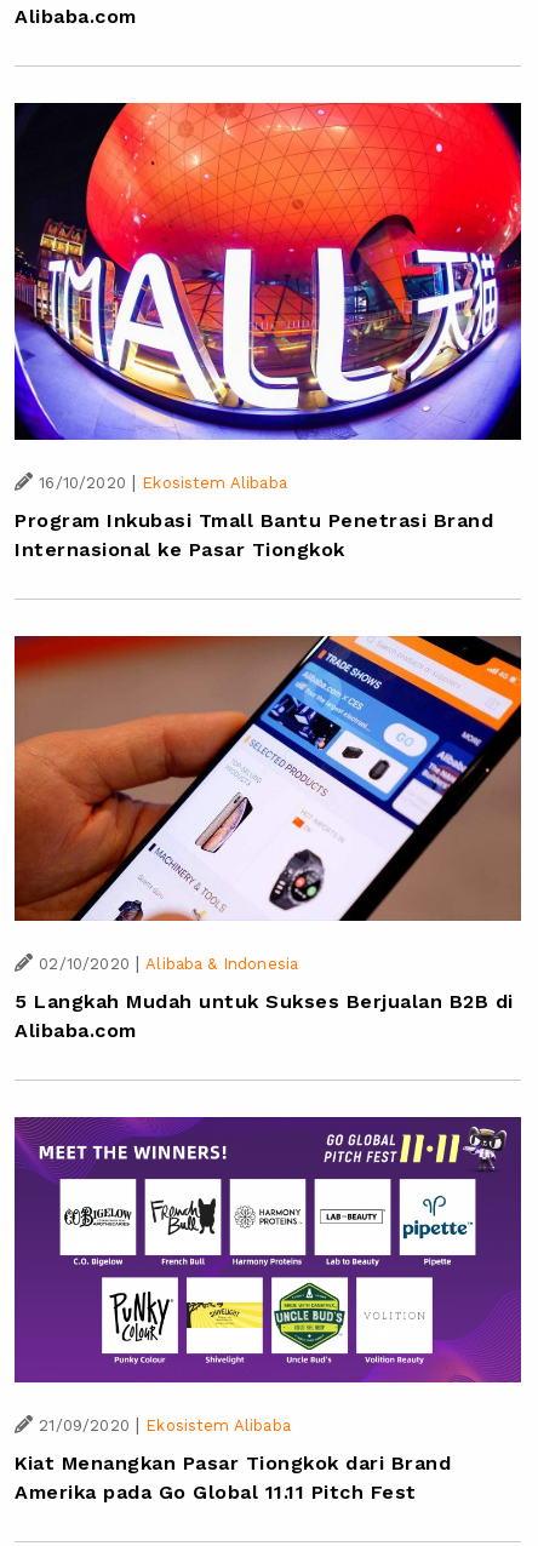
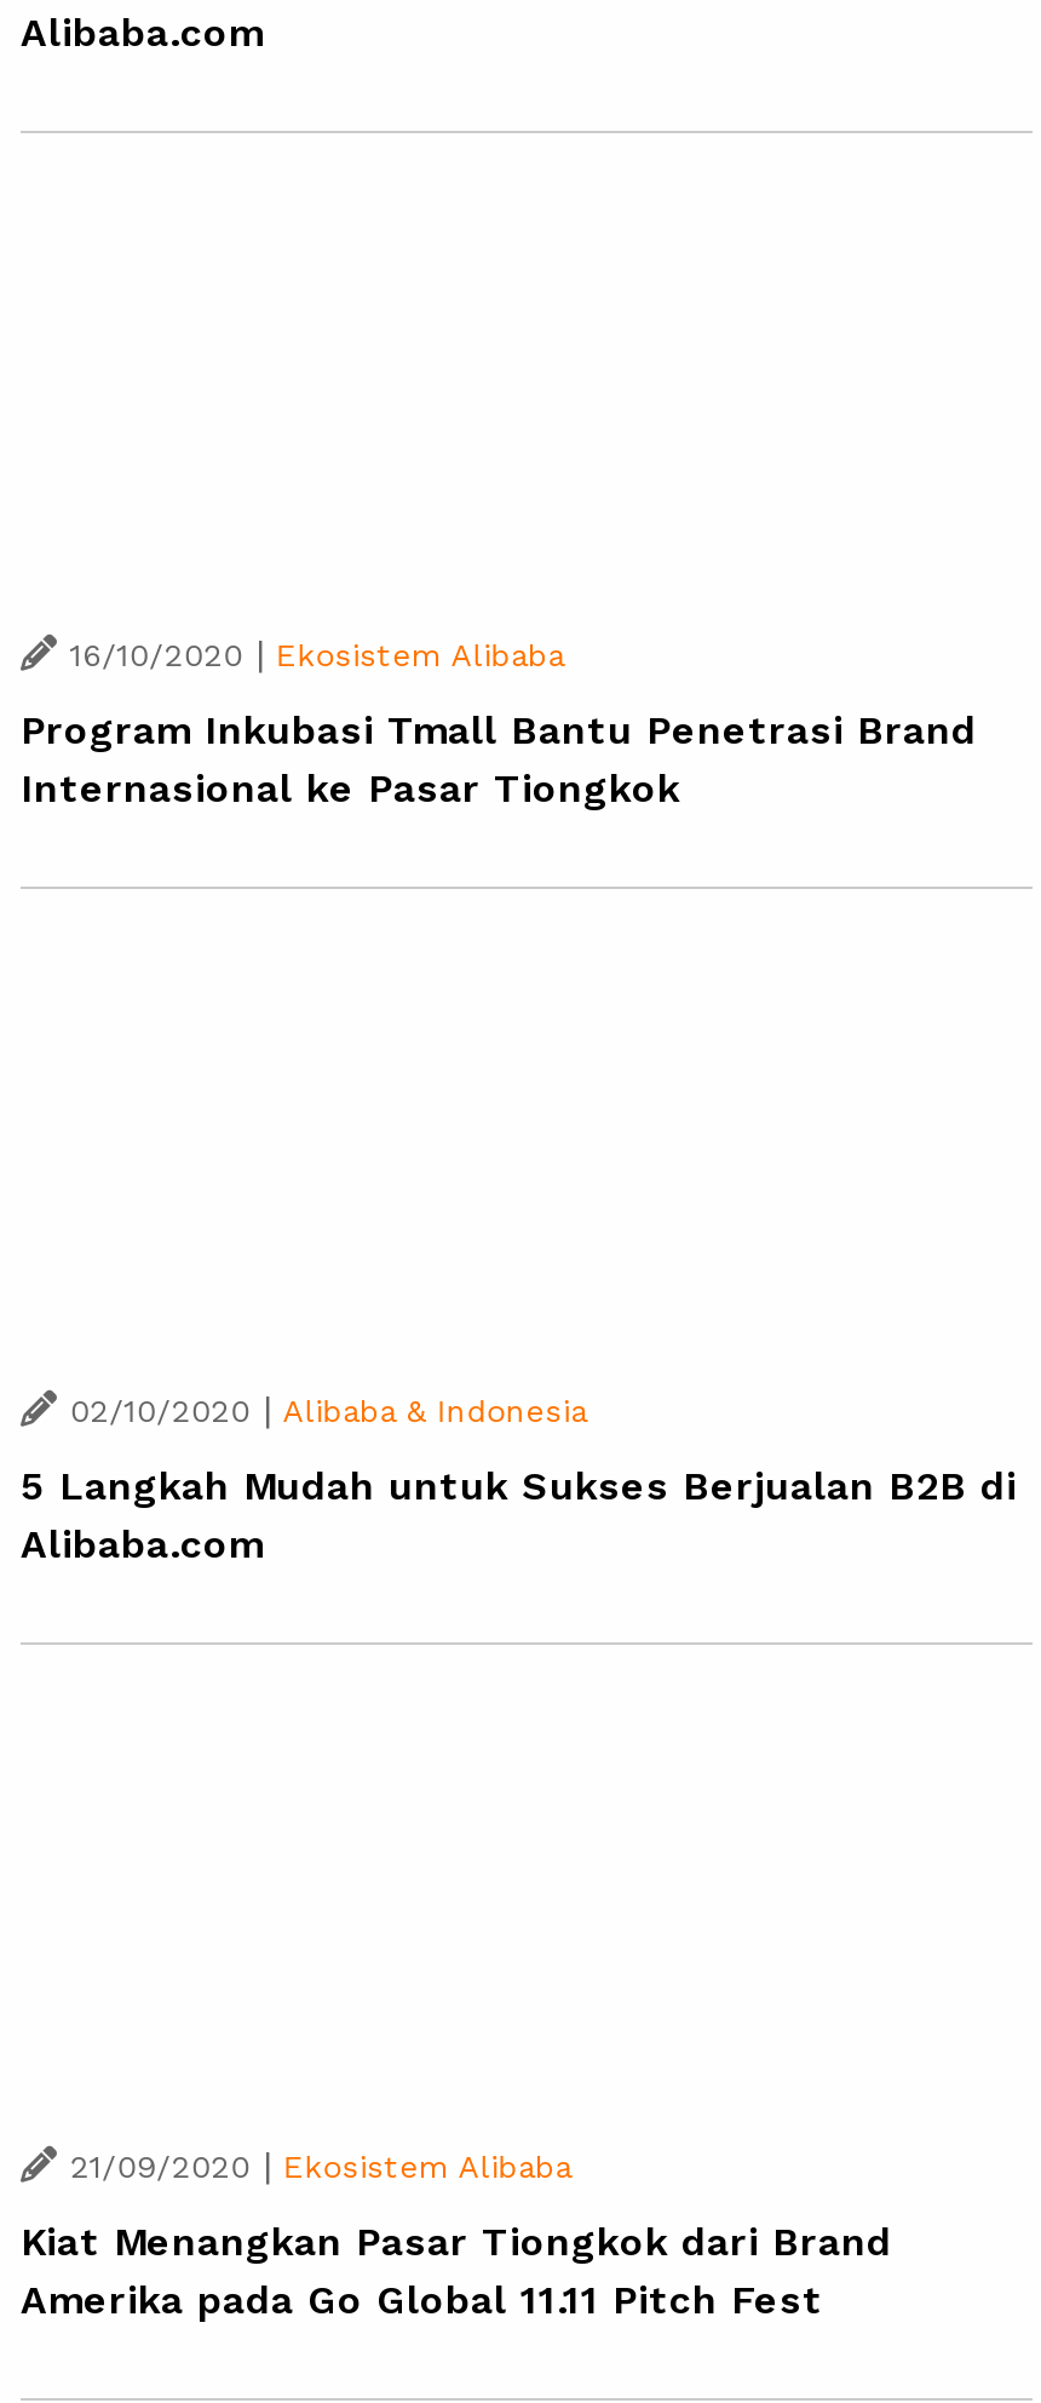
- [image]

- [image]

- [image]
